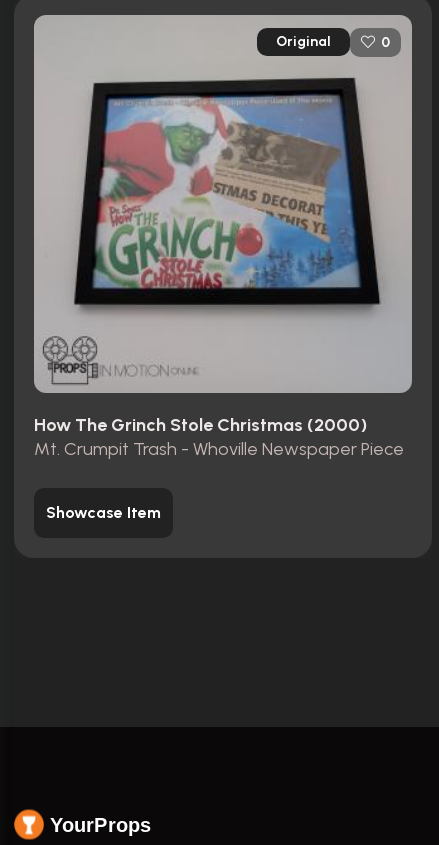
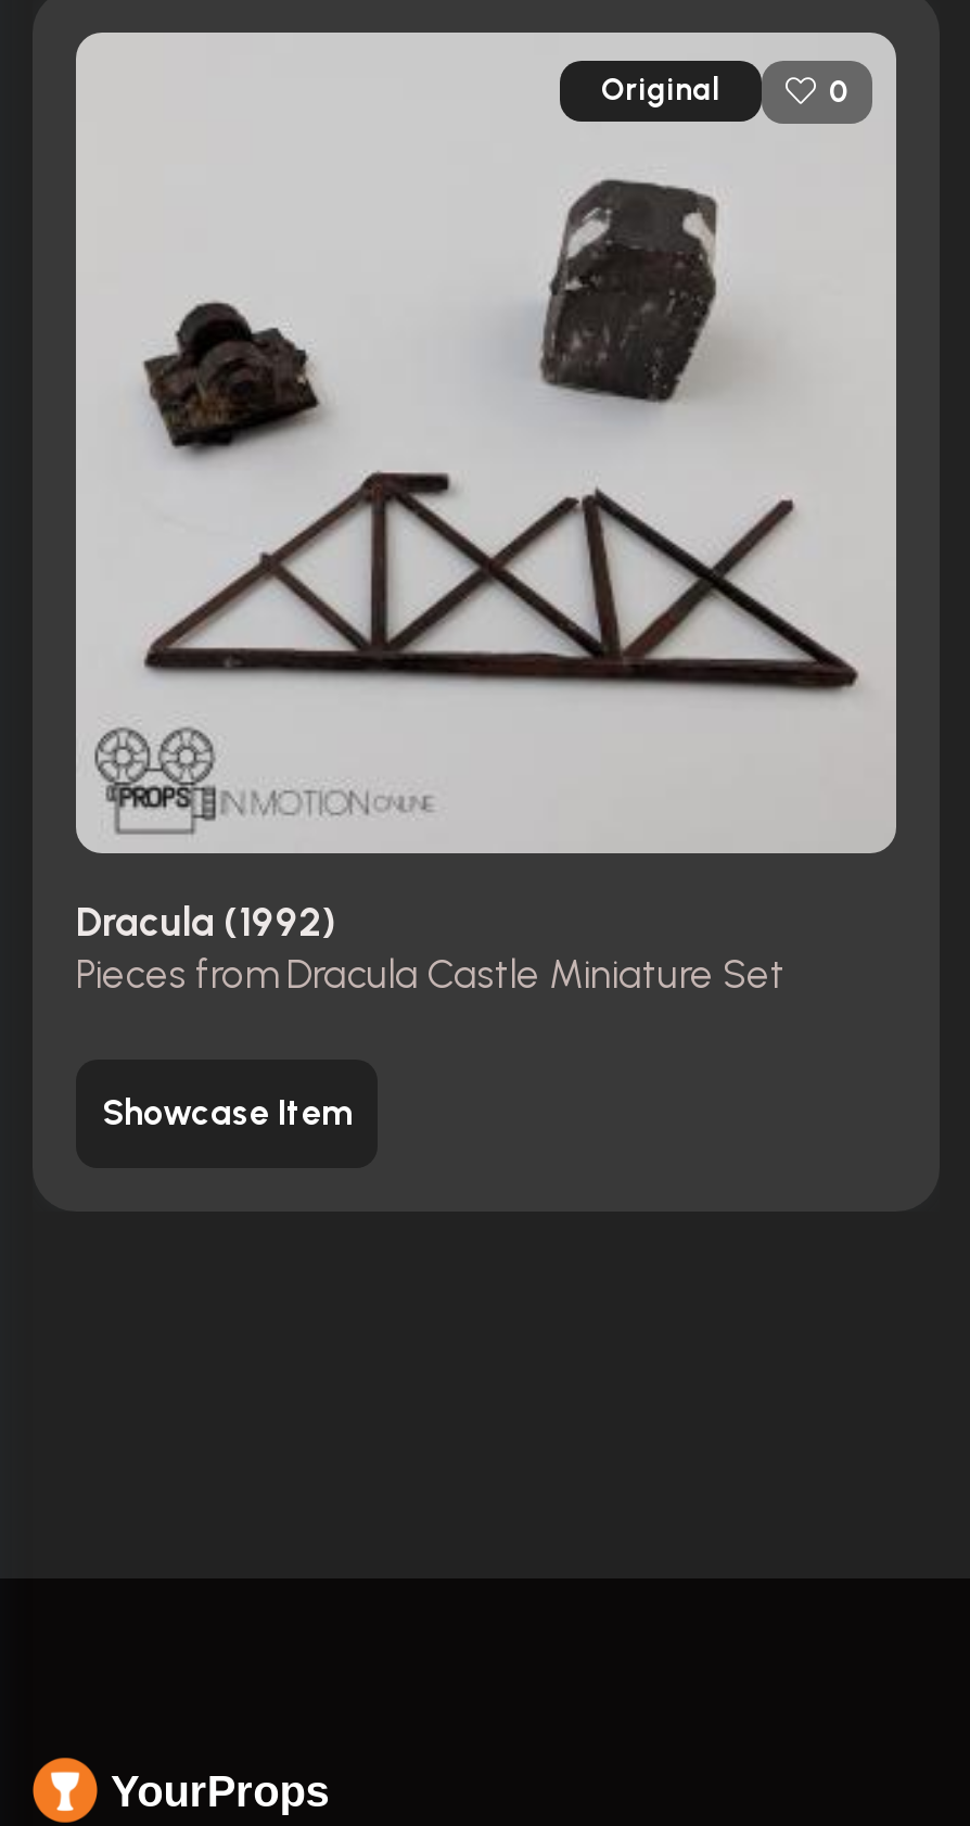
- [image]
- How The Grinch Stole Christmas (2000)
- Mt. Crumpit Trash - Whoville Newspaper Piece
+ [image]
+ Dracula (1992)
+ Pieces from Dracula Castle Miniature Set
